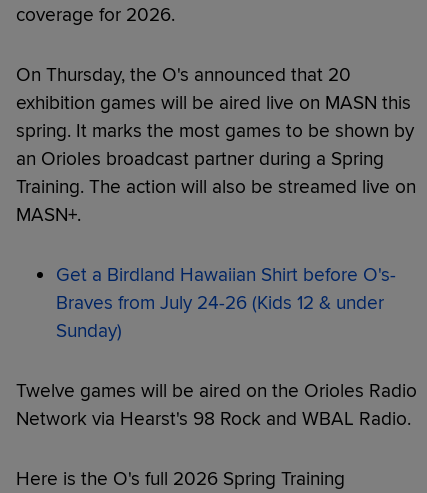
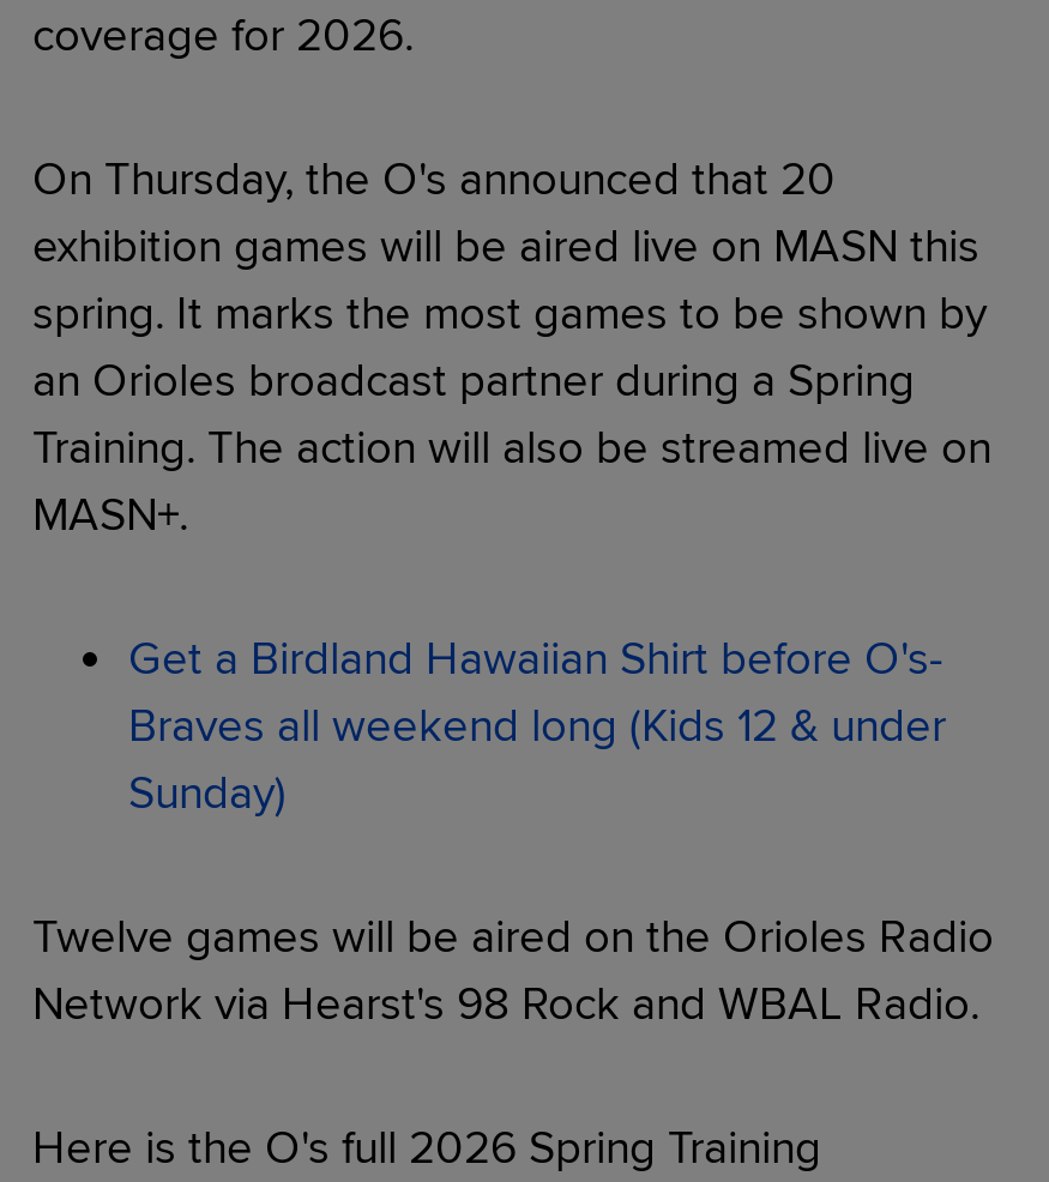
- Braves from July 24-26 (Kids 12 & under
+ Braves all weekend long (Kids 12 & under
